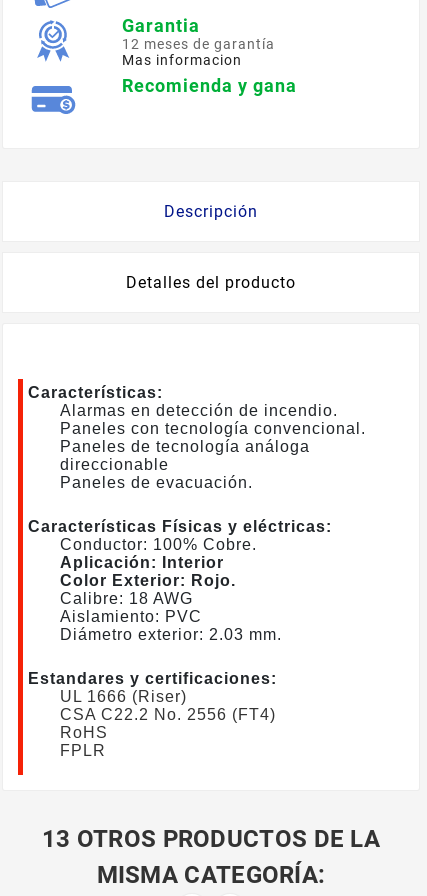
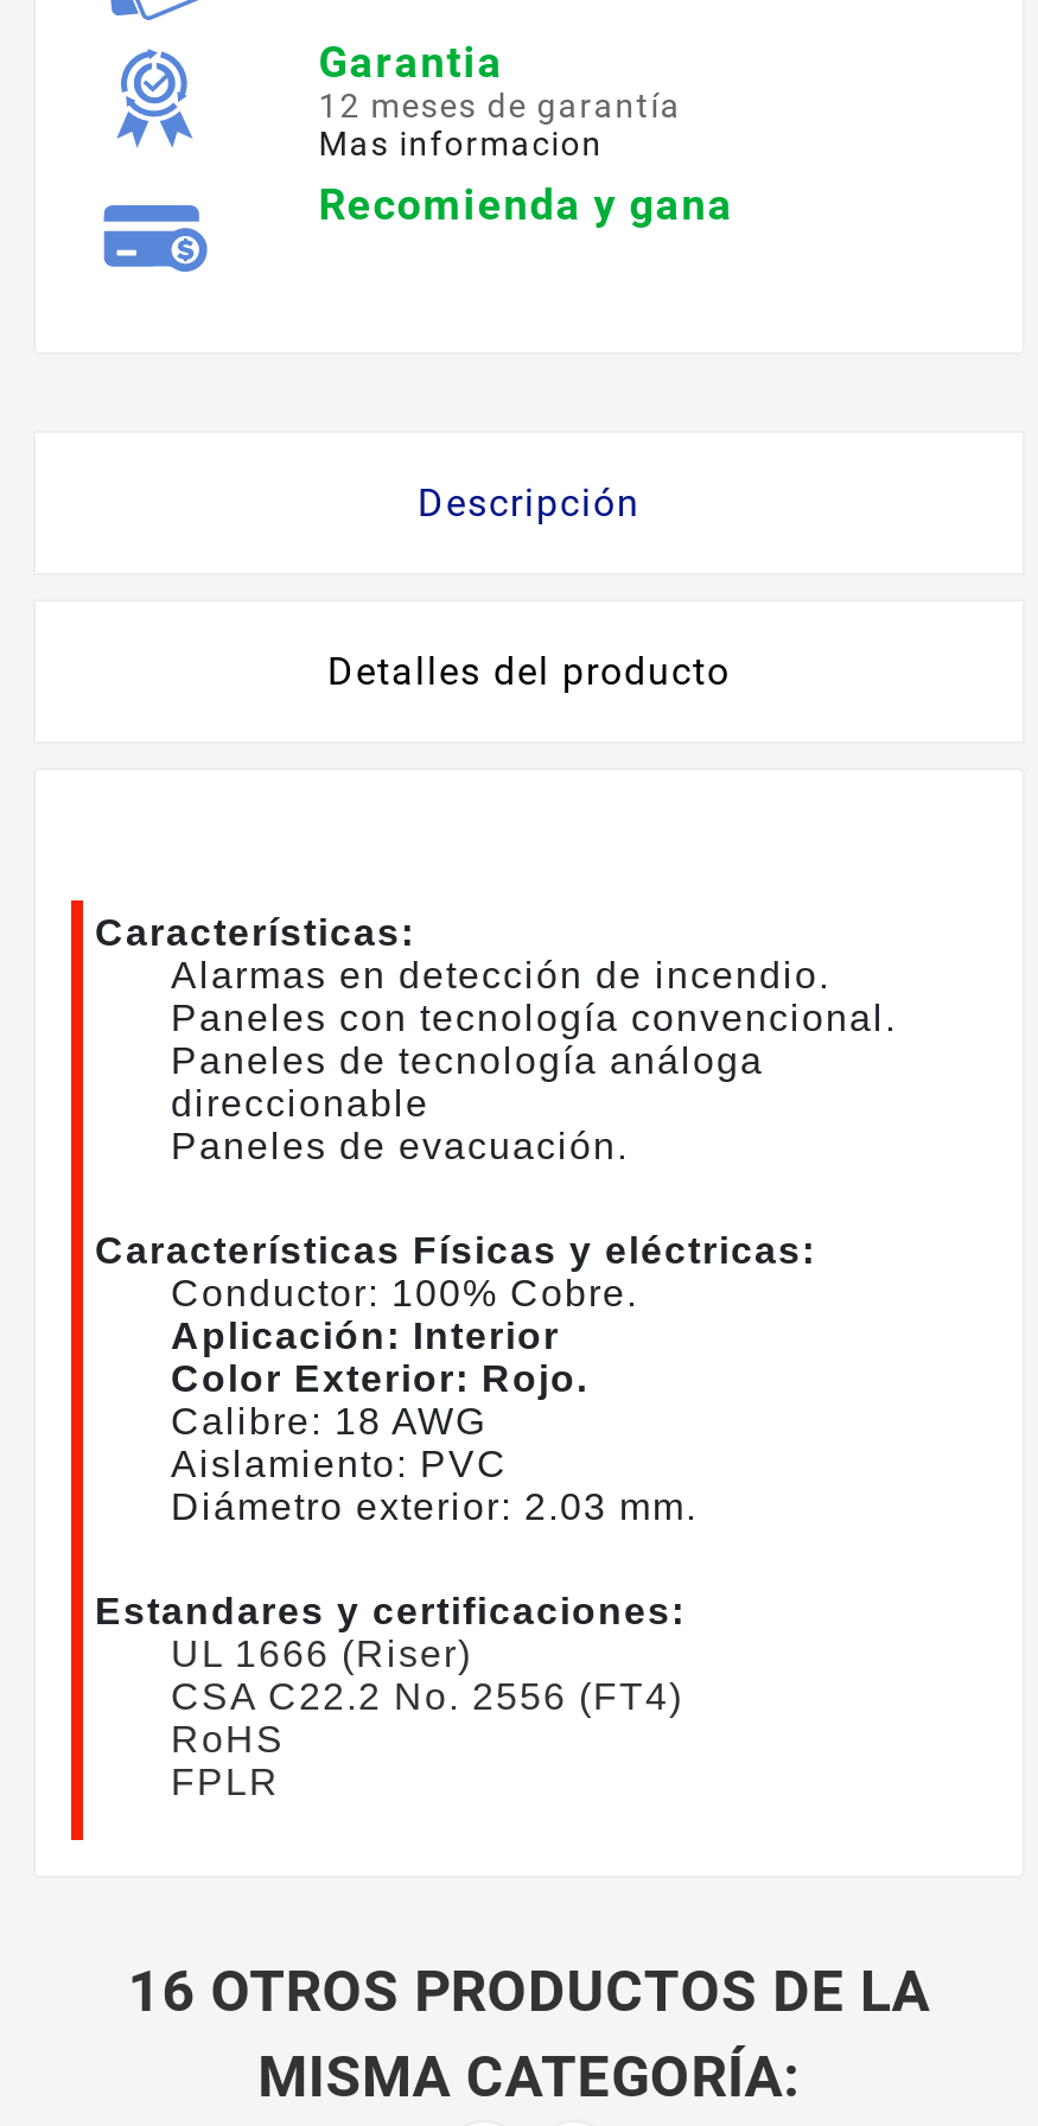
- 13 OTROS PRODUCTOS DE LA
+ 16 OTROS PRODUCTOS DE LA
